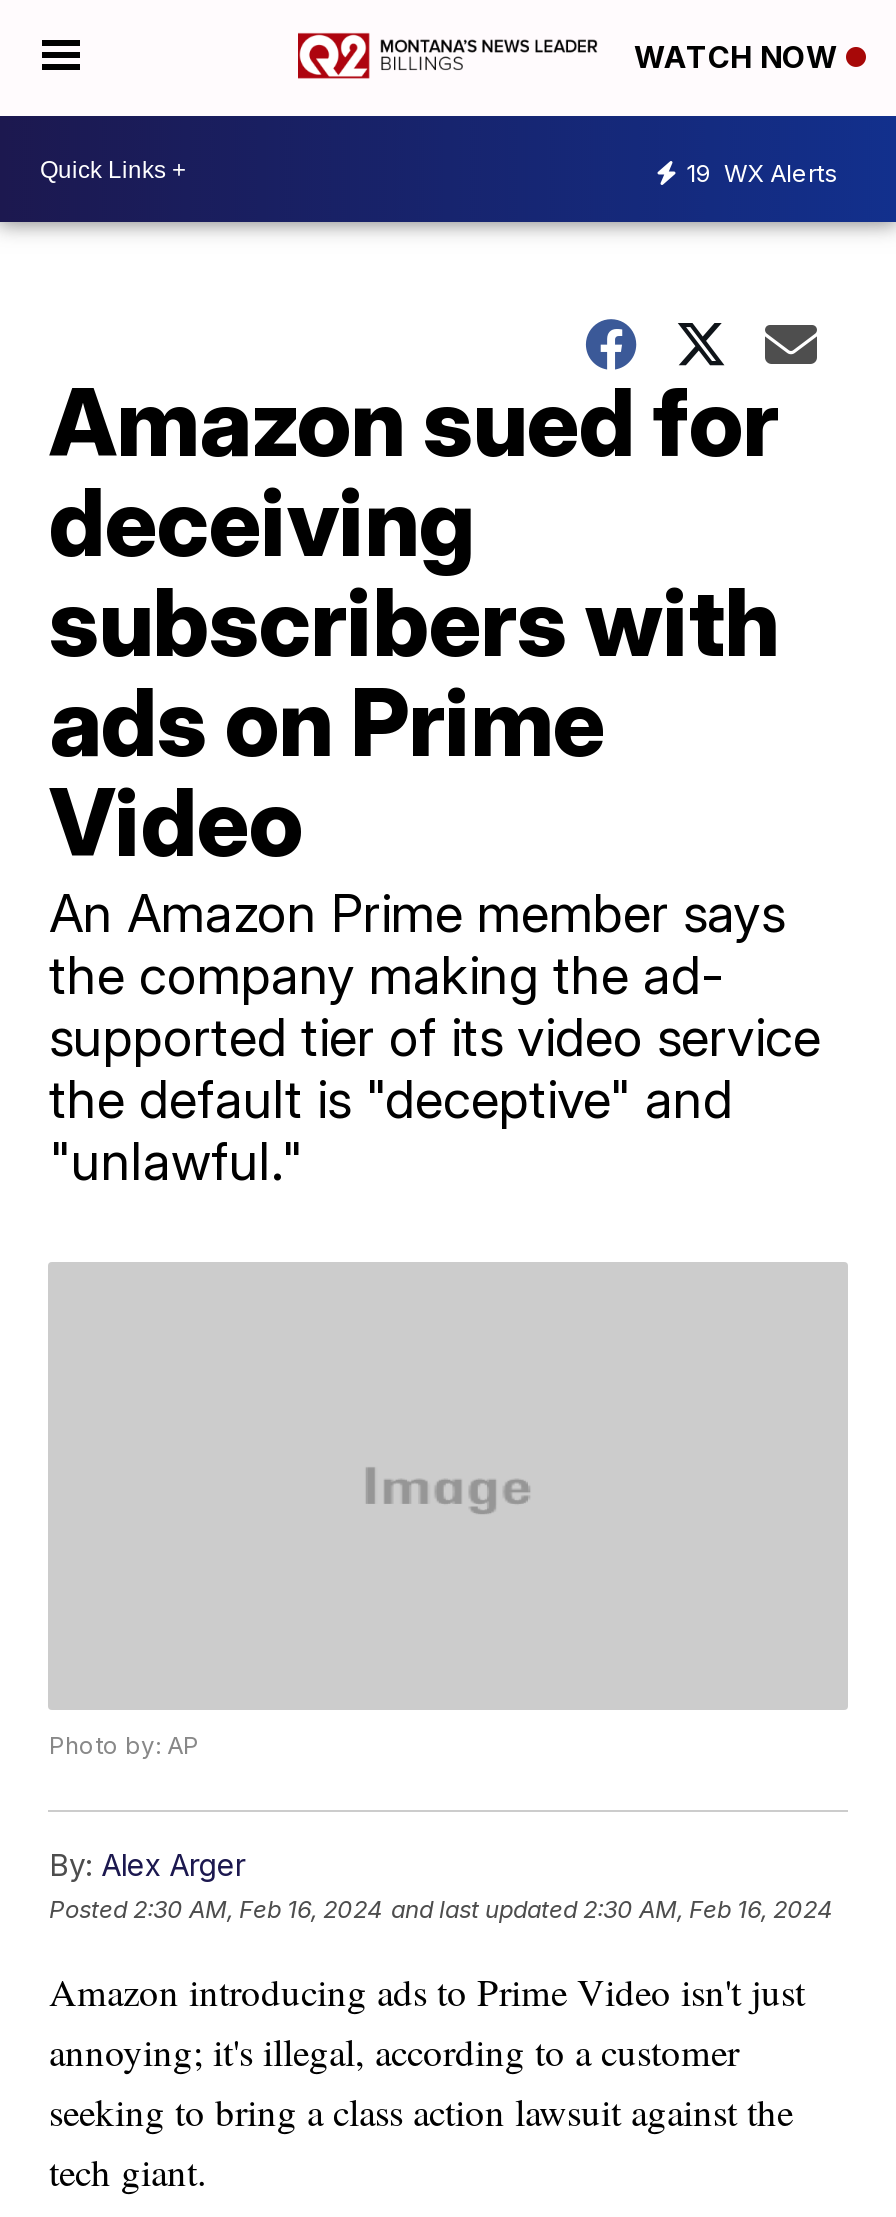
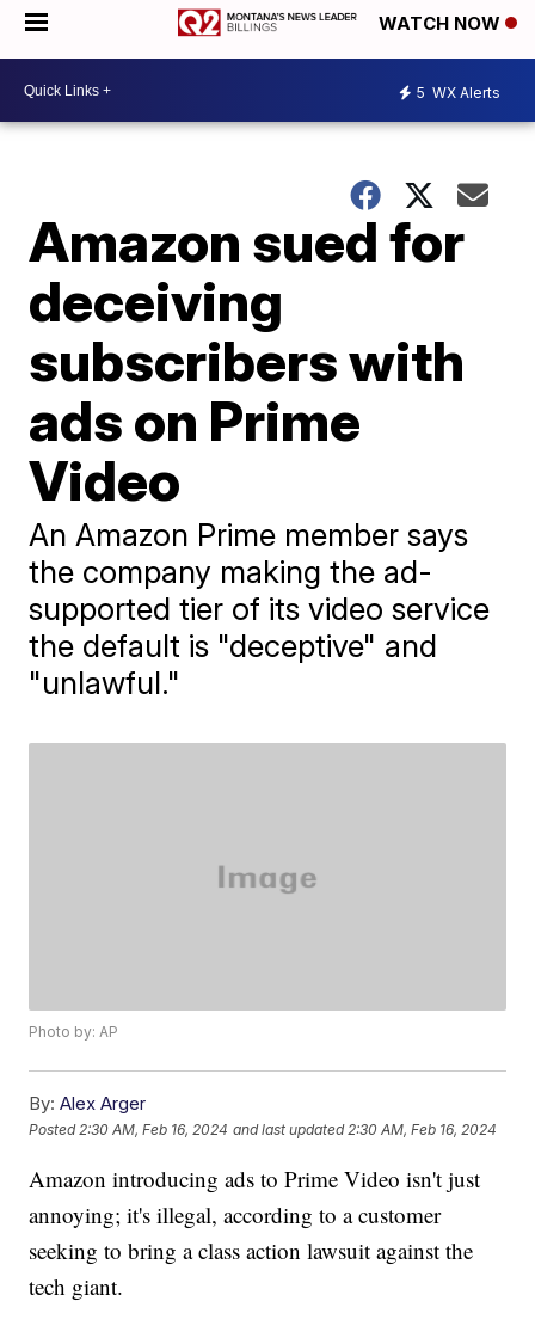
- 19 WX Alerts
+ 5 WX Alerts
